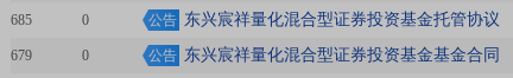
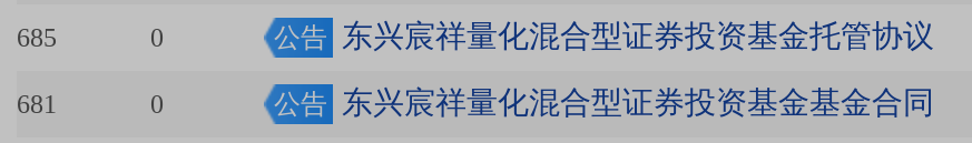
- 679
+ 681
